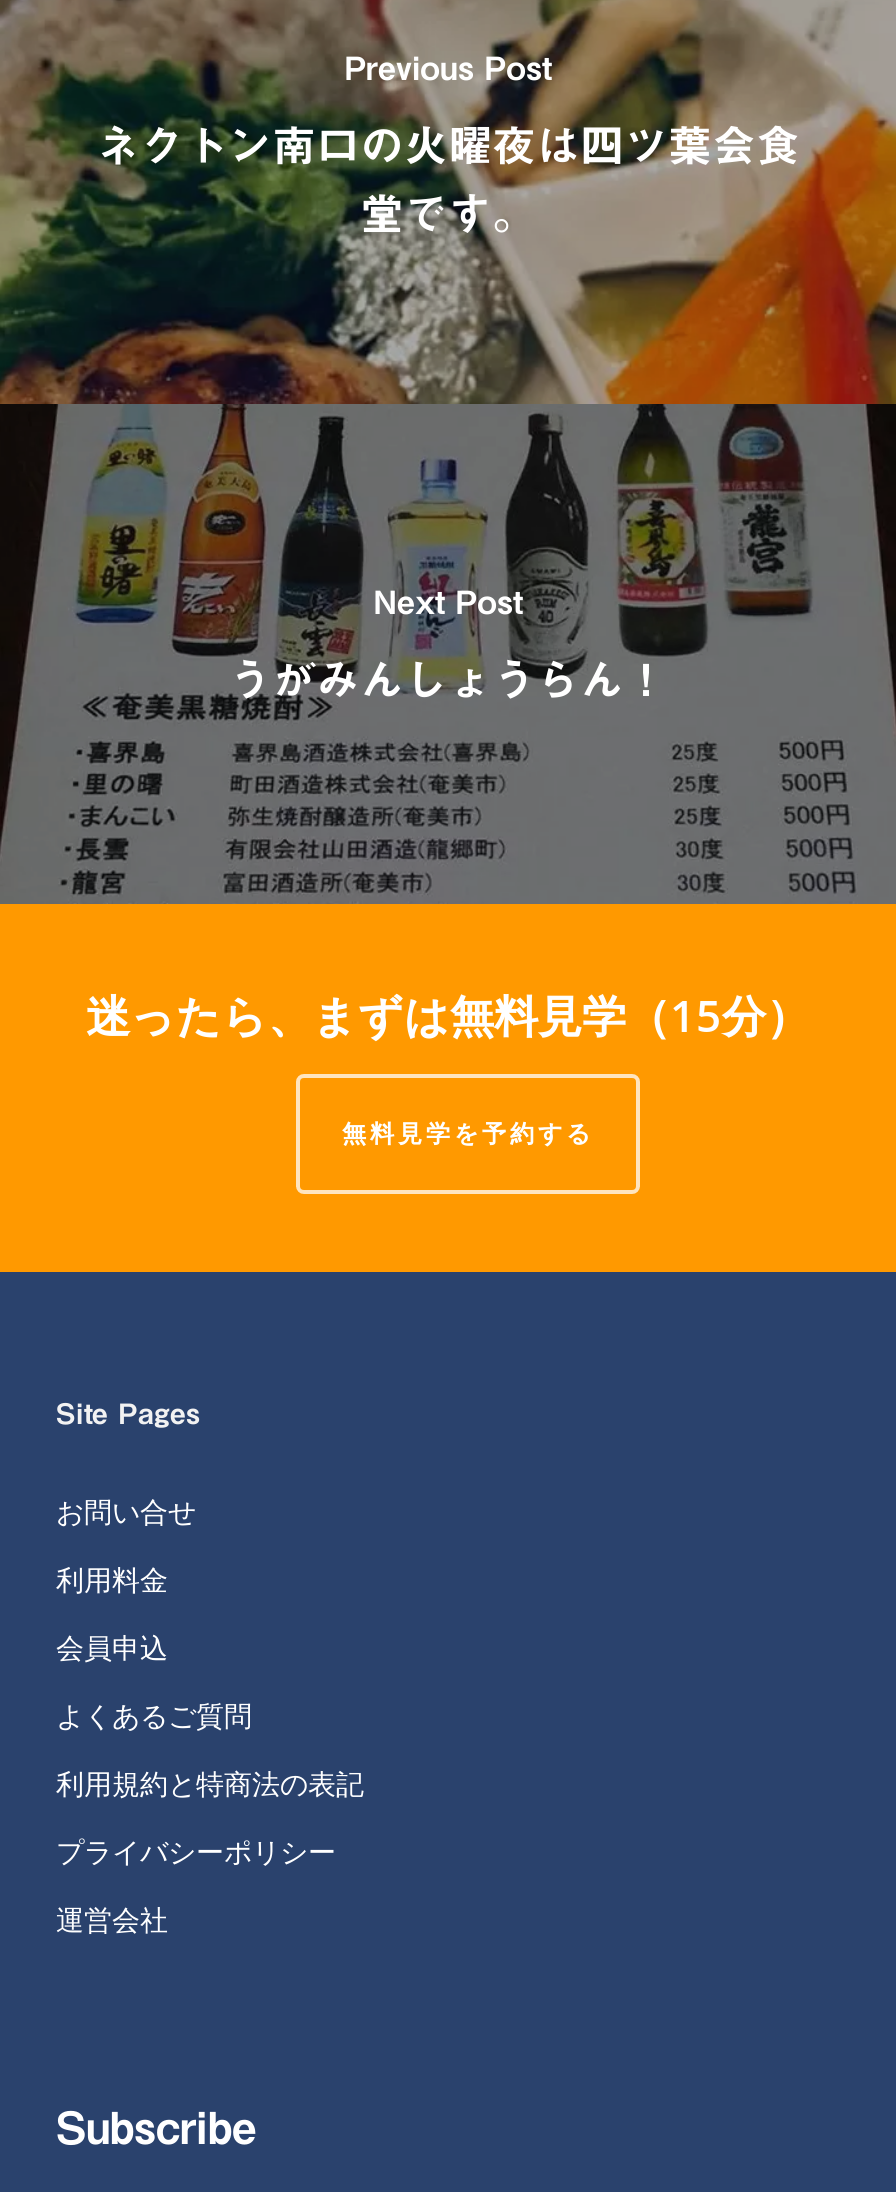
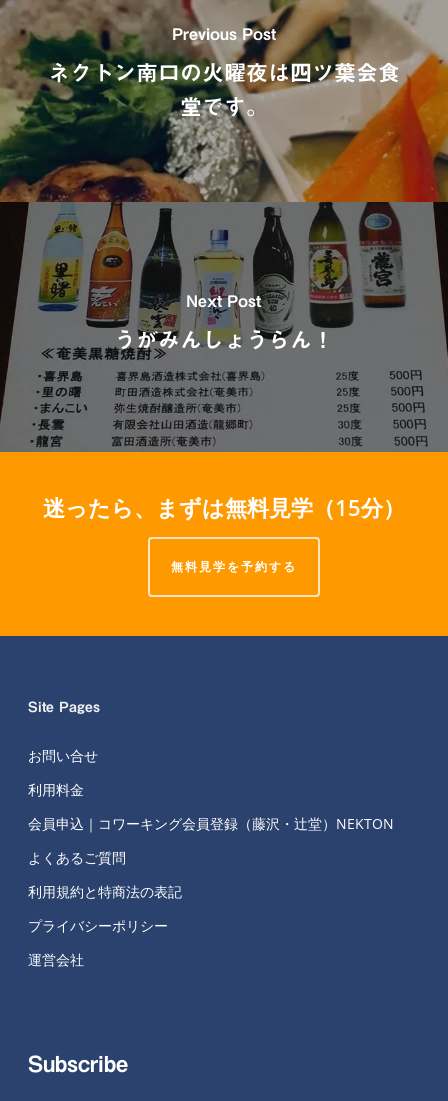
- 会員申込
+ 会員申込｜コワーキング会員登録（藤沢・辻堂）NEKTON
